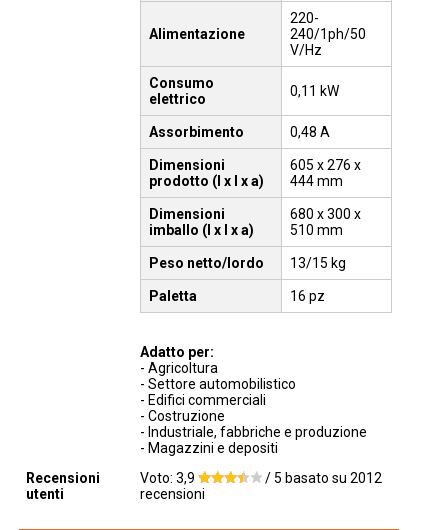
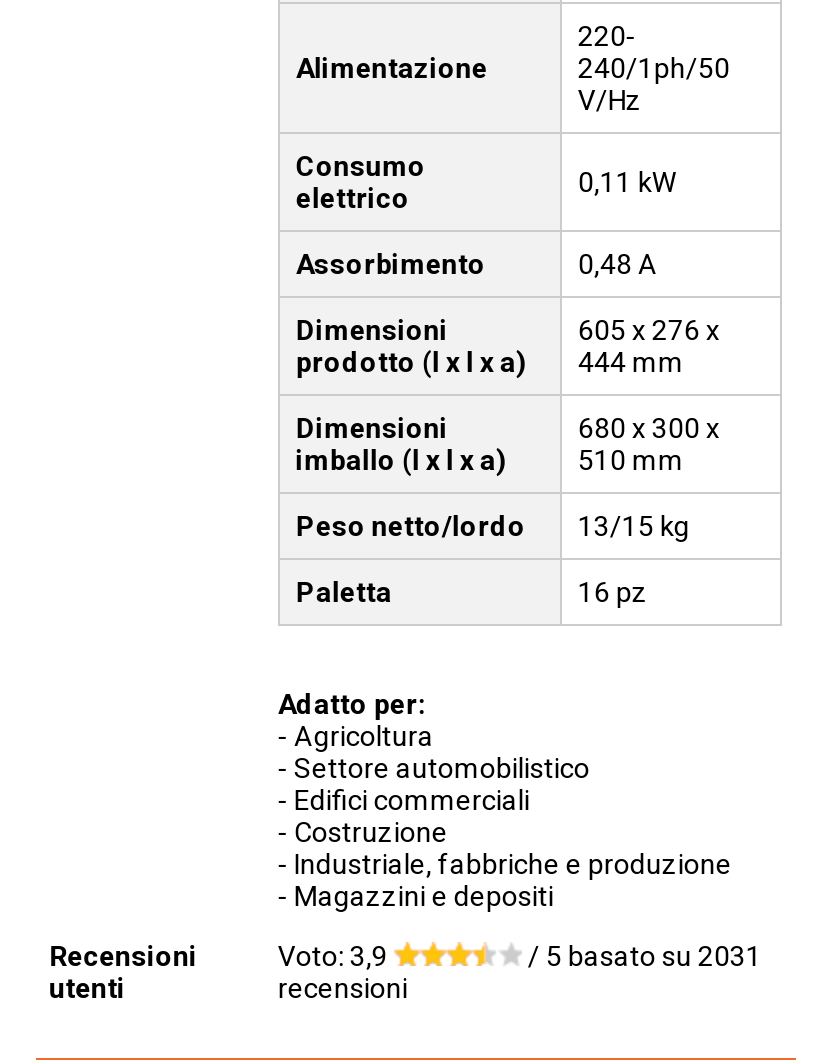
- / 5 basato su 2012
+ / 5 basato su 2031
